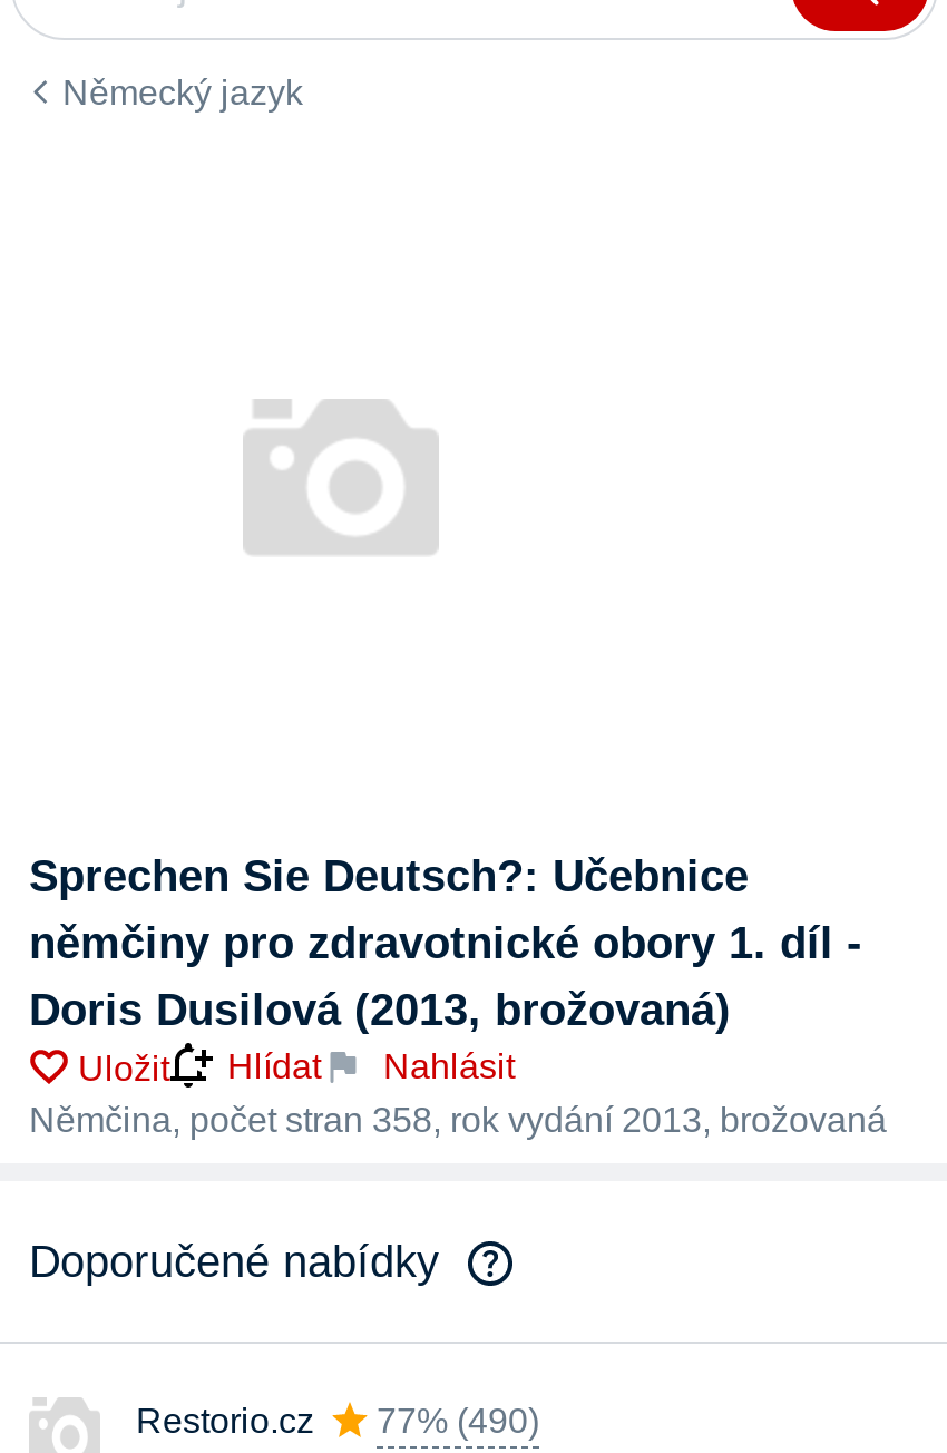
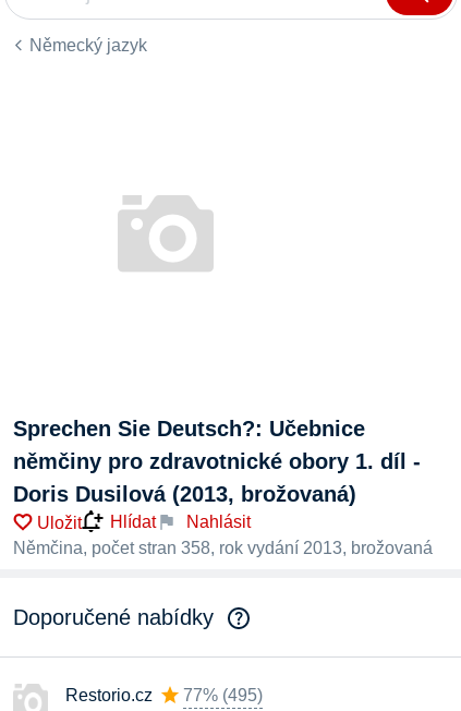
- Restorio.cz 77% (490)
+ Restorio.cz 77% (495)
